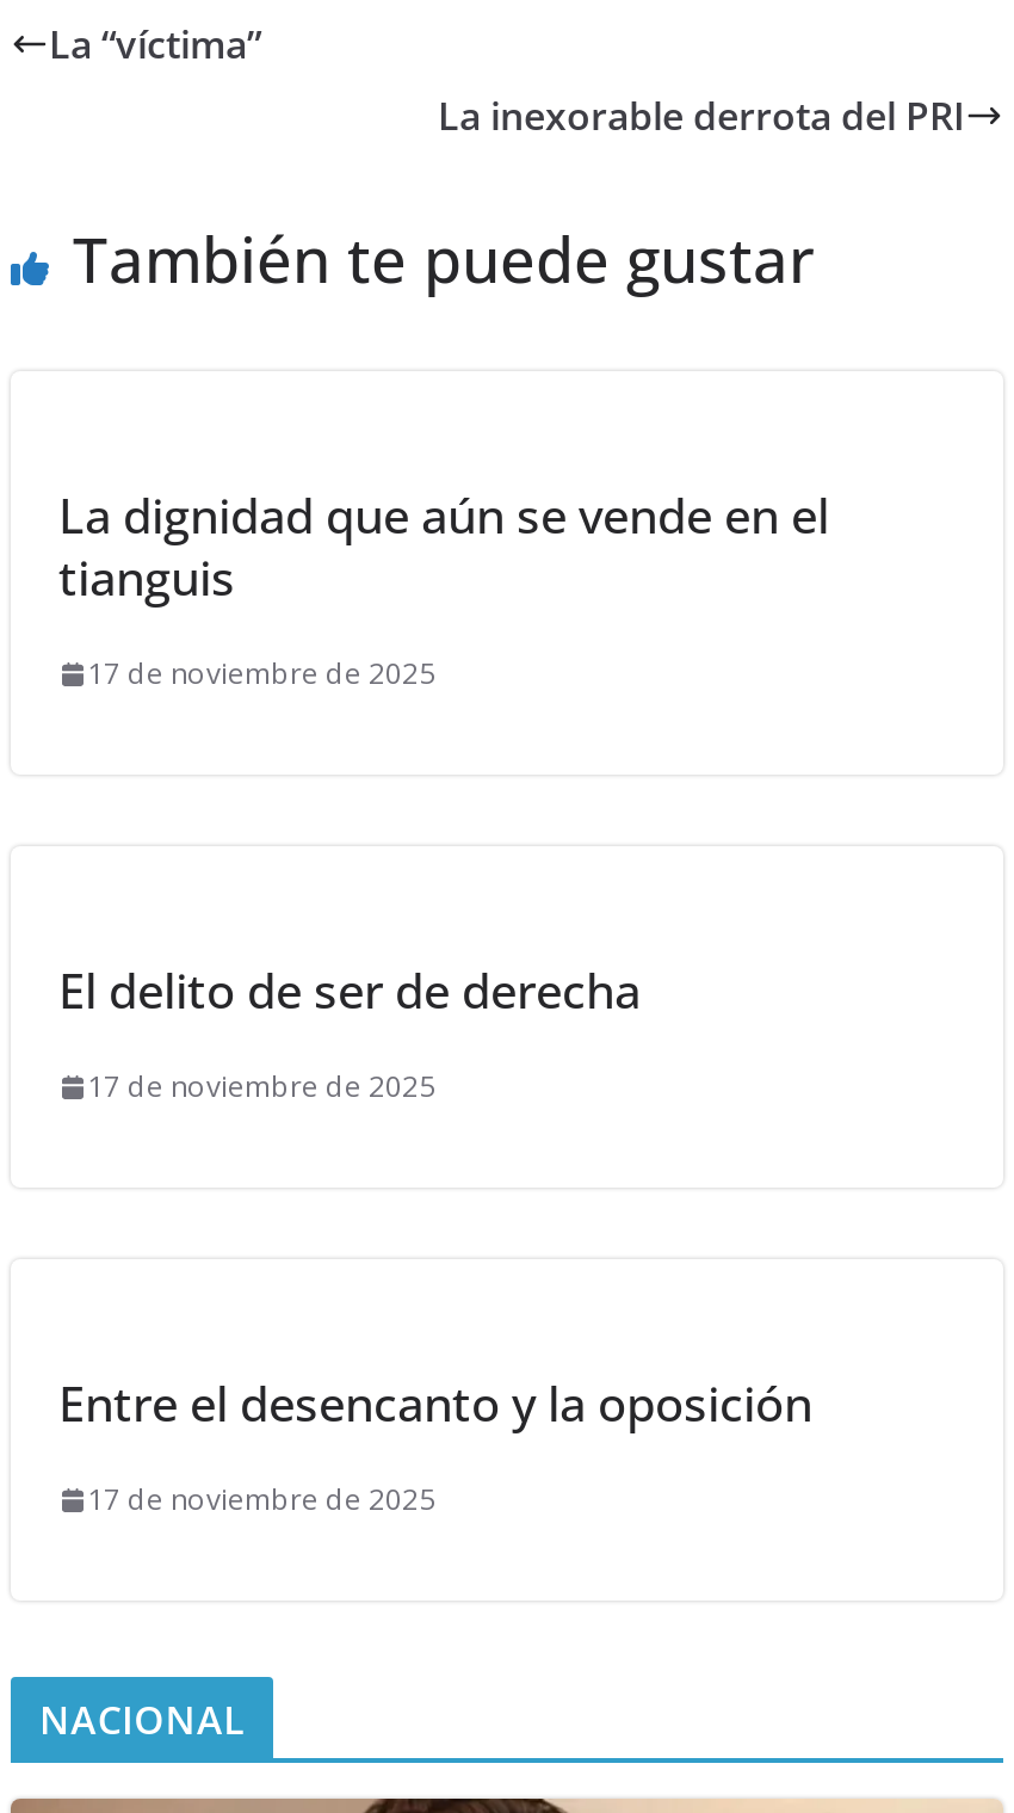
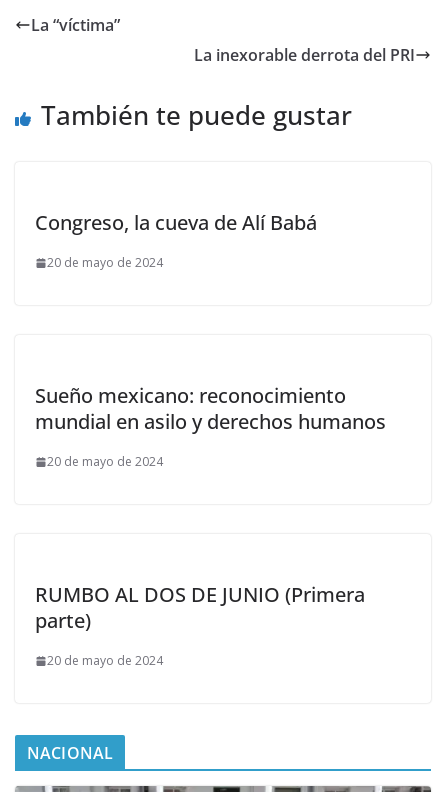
- La dignidad que aún se vende en el
- tianguis
+ Congreso, la cueva de Alí Babá

- 17 de noviembre de 2025
+ 20 de mayo de 2024

- El delito de ser de derecha
+ Sueño mexicano: reconocimiento
+ mundial en asilo y derechos humanos

- 17 de noviembre de 2025
+ 20 de mayo de 2024

- Entre el desencanto y la oposición
+ RUMBO AL DOS DE JUNIO (Primera
+ parte)

- 17 de noviembre de 2025
+ 20 de mayo de 2024
